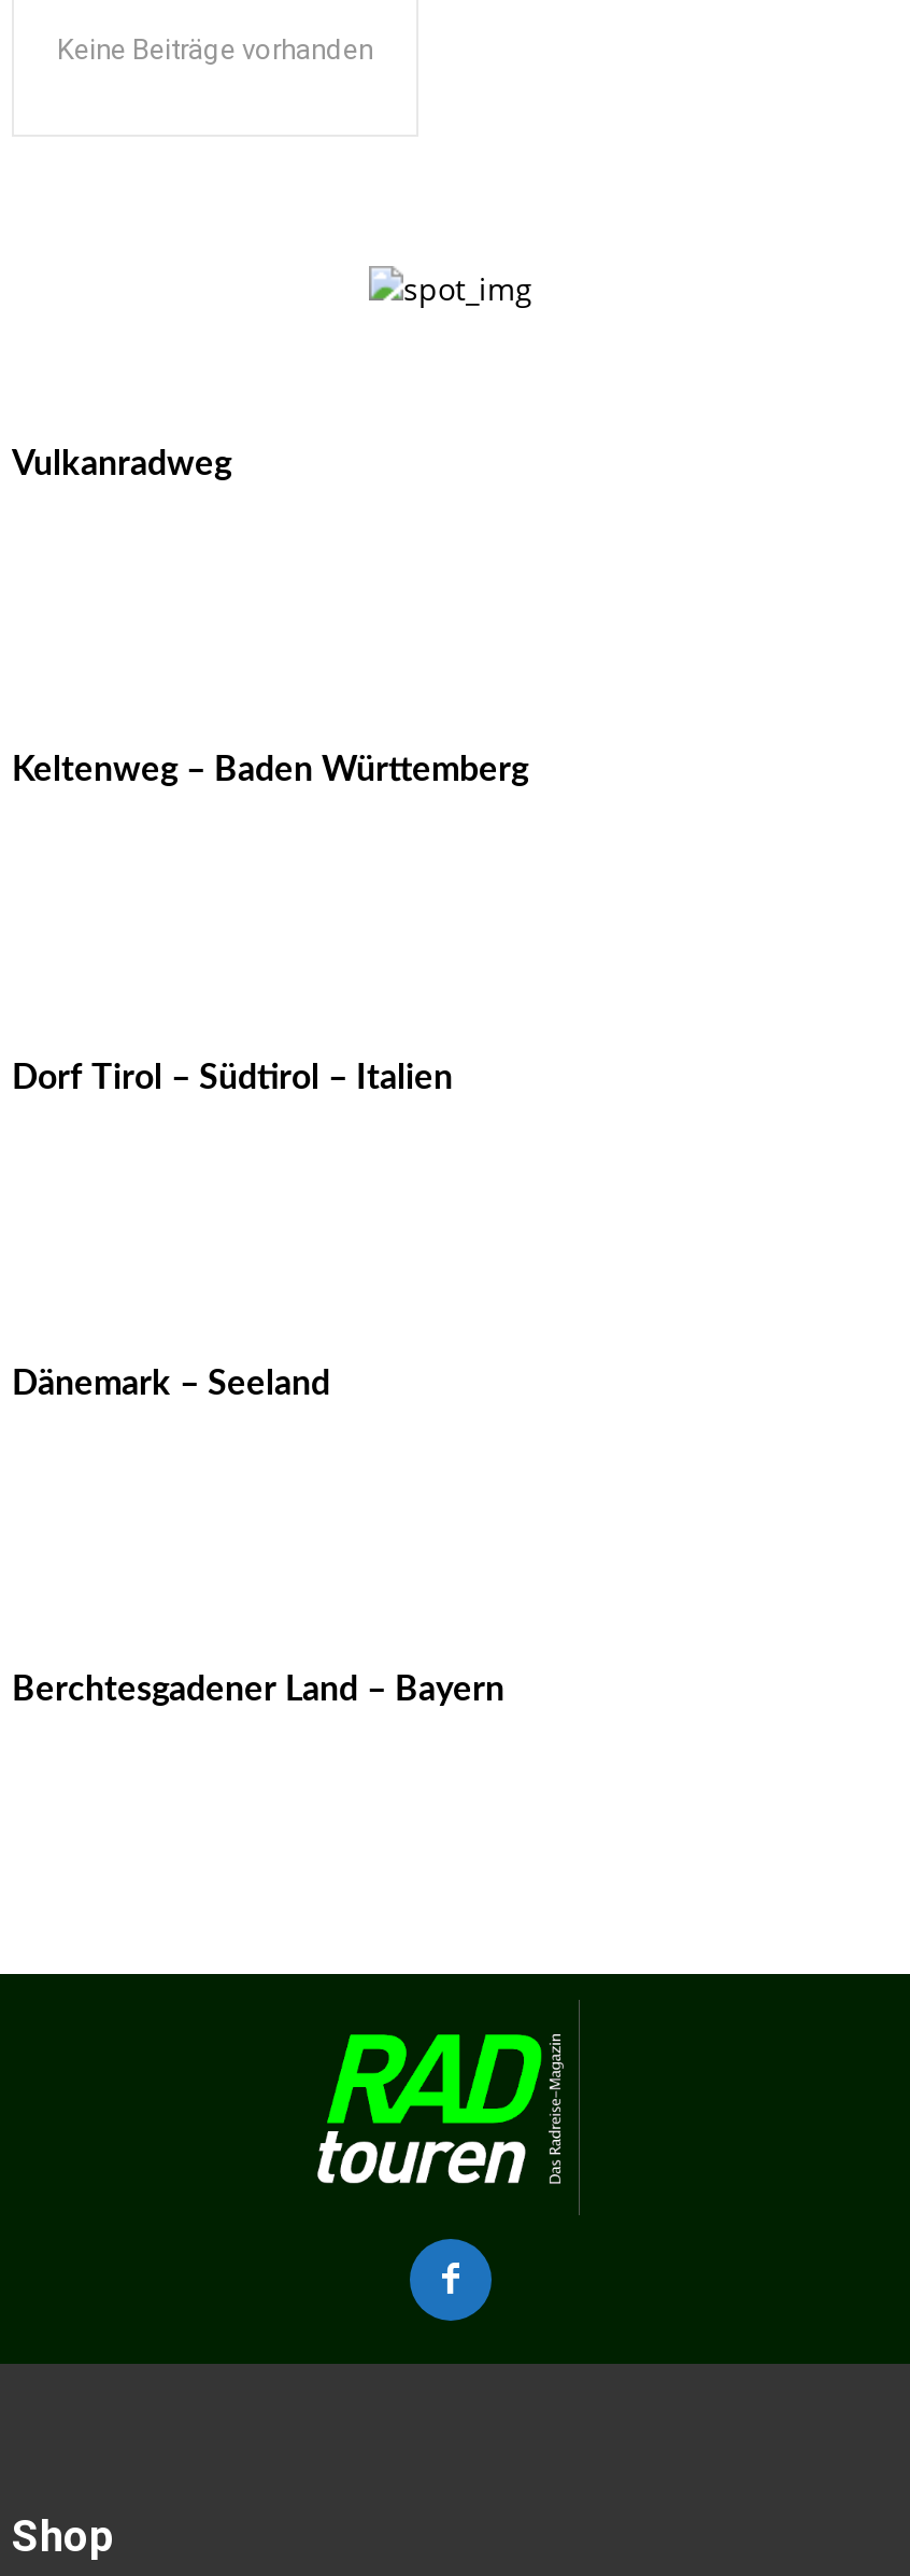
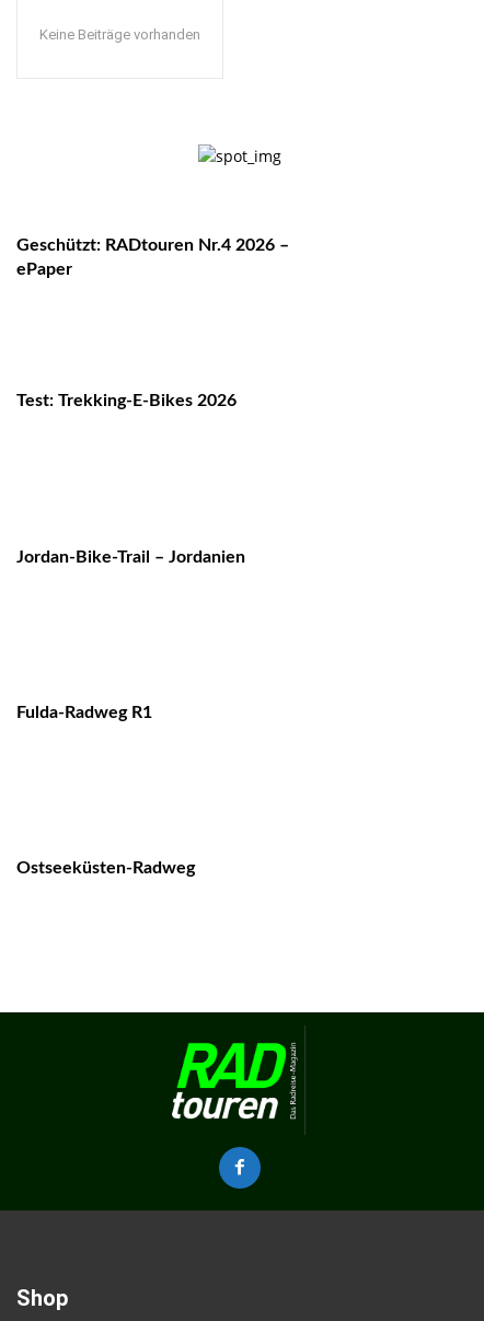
- Vulkanradweg
+ Geschützt: RADtouren Nr.4 2026 –
+ ePaper

- Keltenweg – Baden Württemberg
+ Test: Trekking-E-Bikes 2026

- Dorf Tirol – Südtirol – Italien
+ Jordan-Bike-Trail – Jordanien

- Dänemark – Seeland
+ Fulda-Radweg R1

- Berchtesgadener Land – Bayern
+ Ostseeküsten-Radweg
